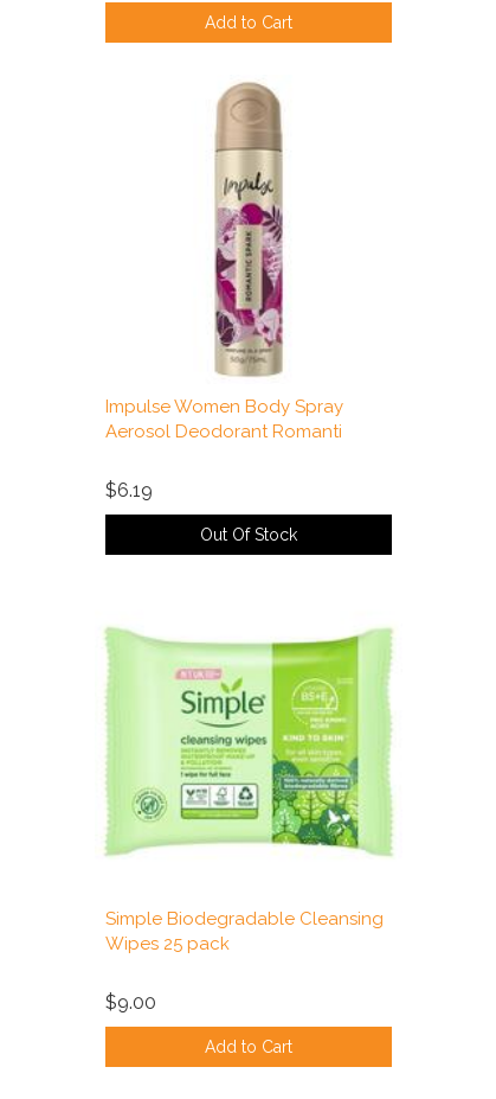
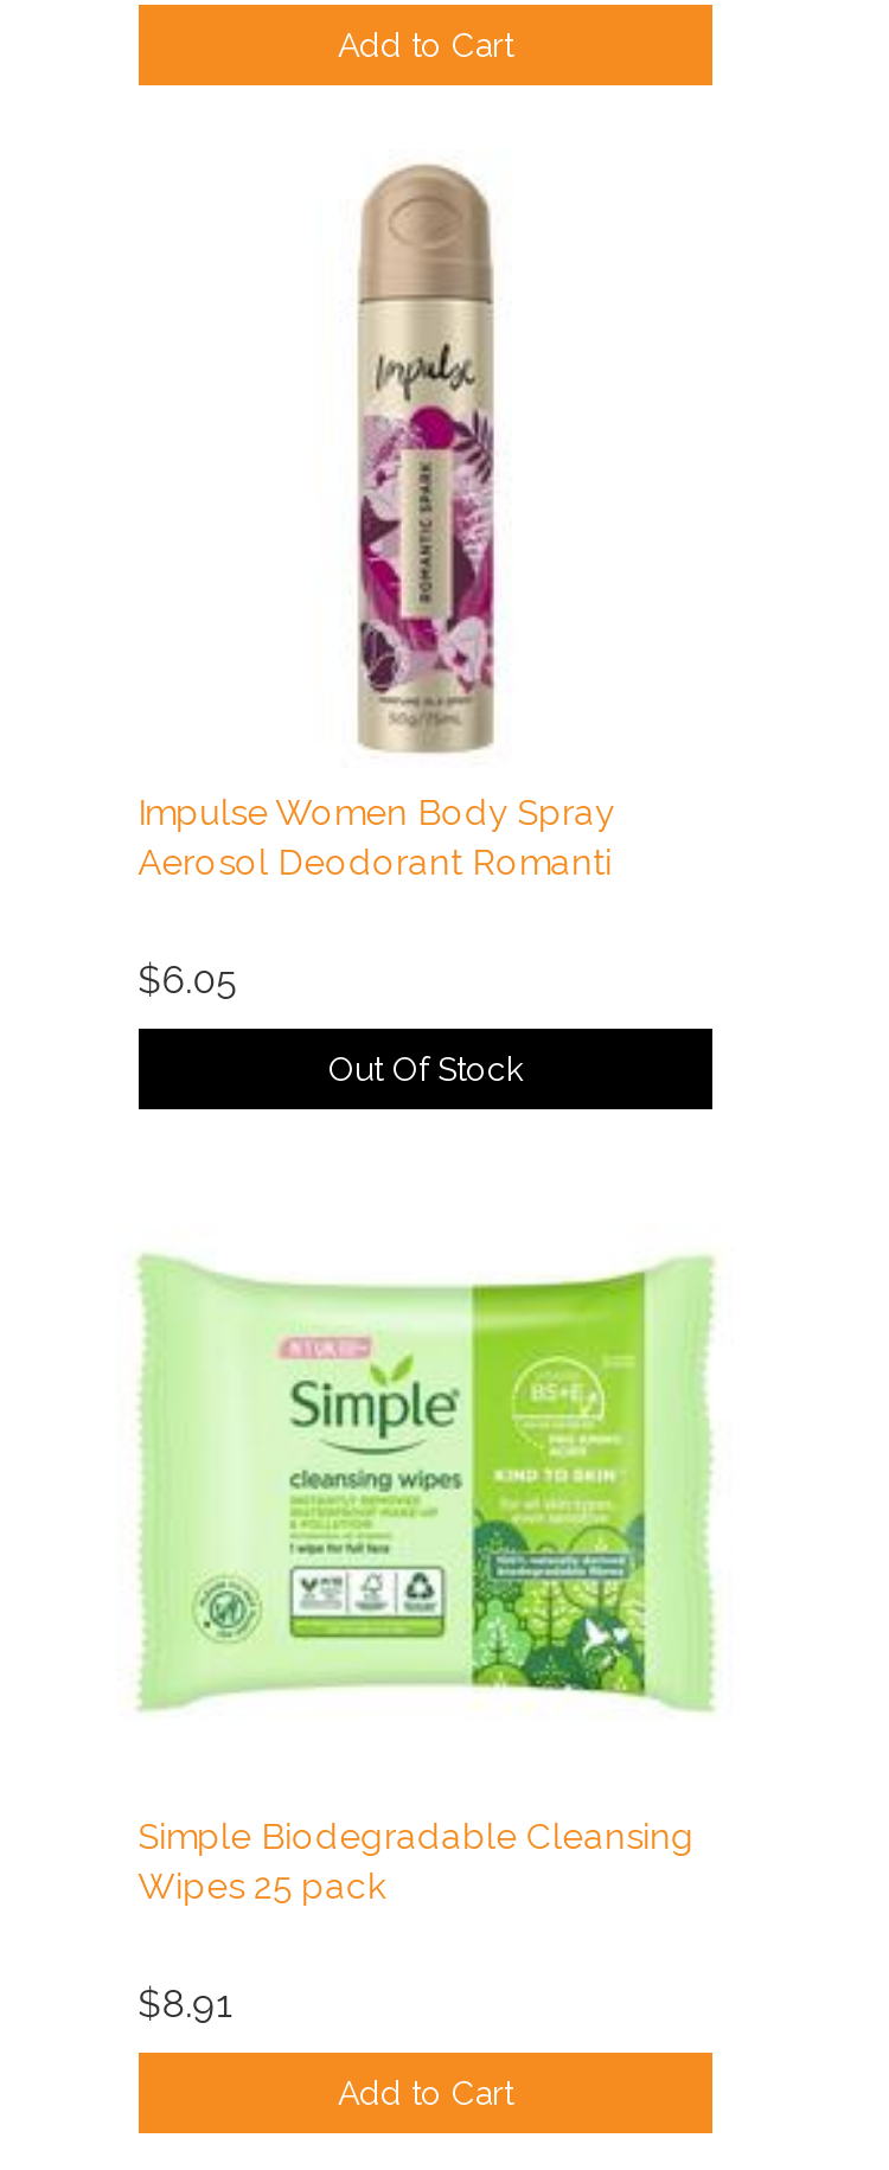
- $6.19
+ $6.05

- $9.00
+ $8.91
